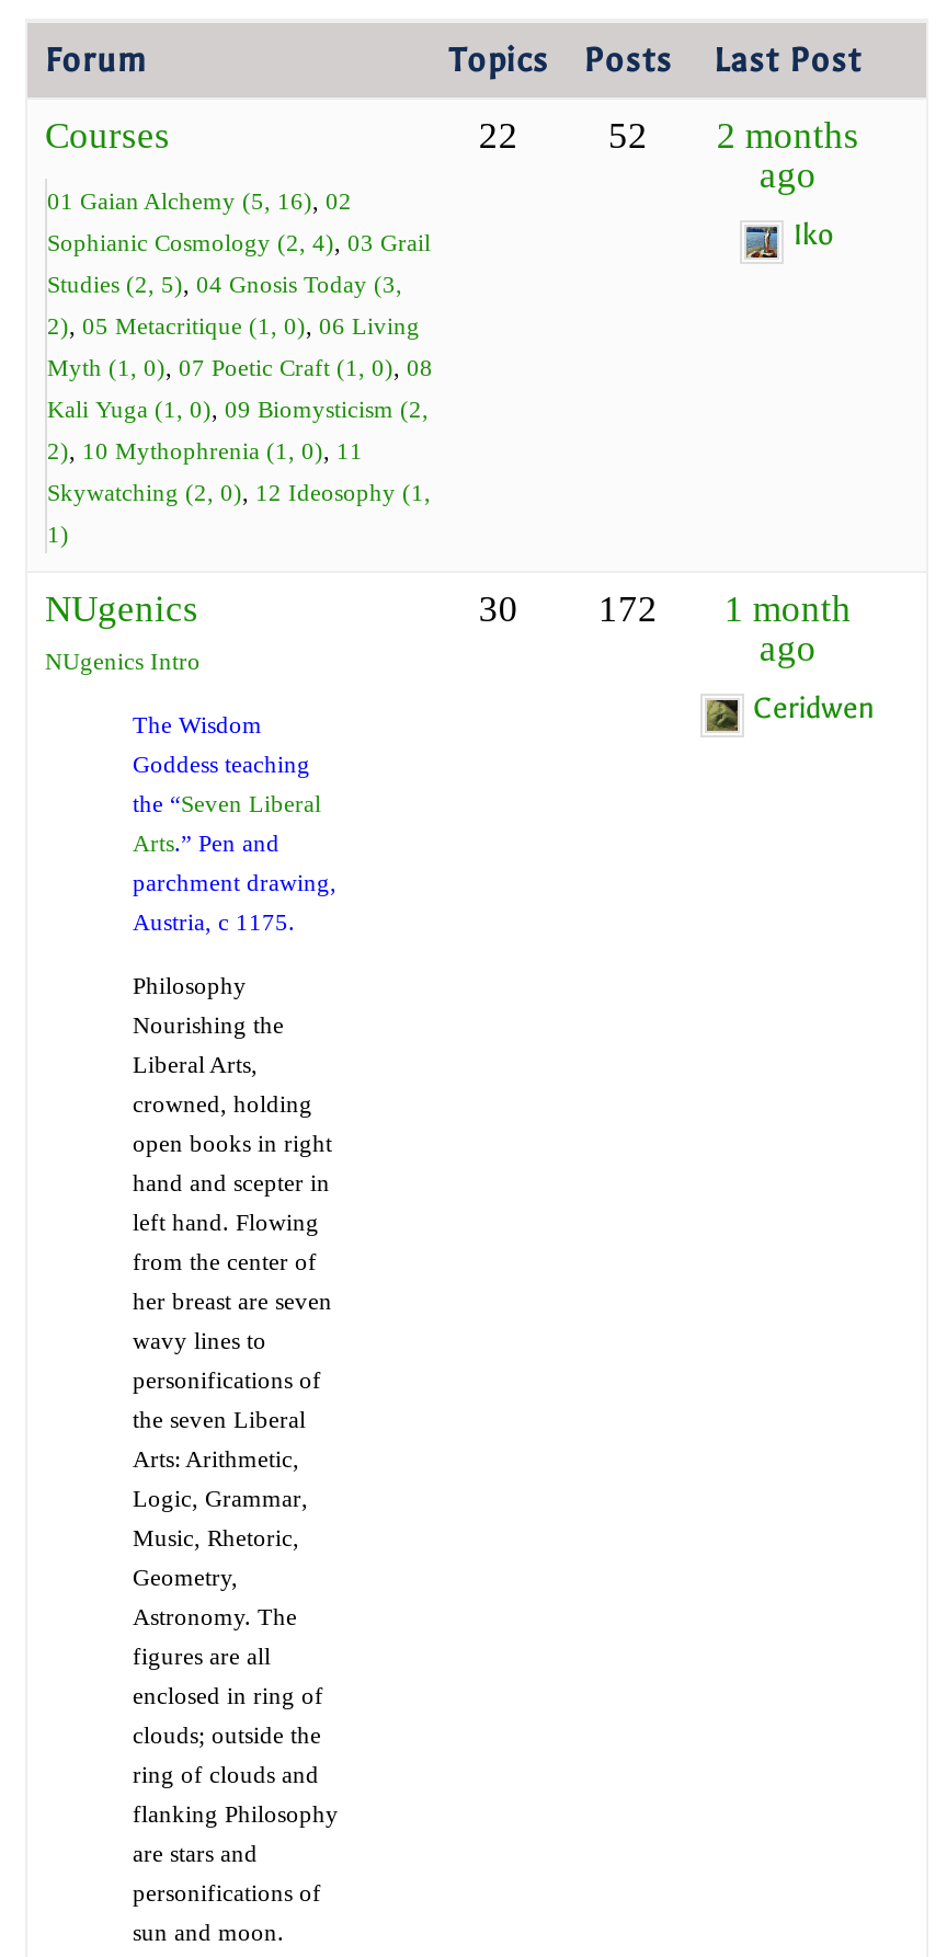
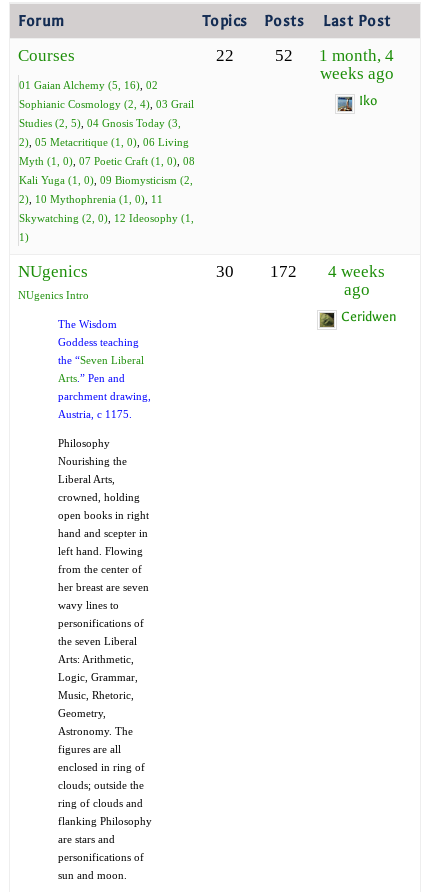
- 2 months
- ago
+ 1 month, 4
+ weeks ago

- 30 172 1 month
+ 30 172 4 weeks
